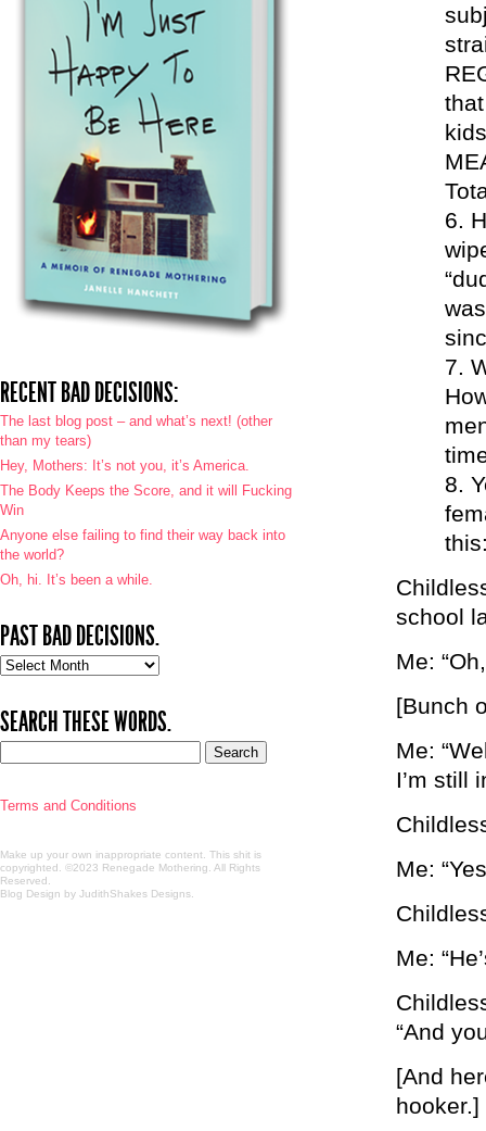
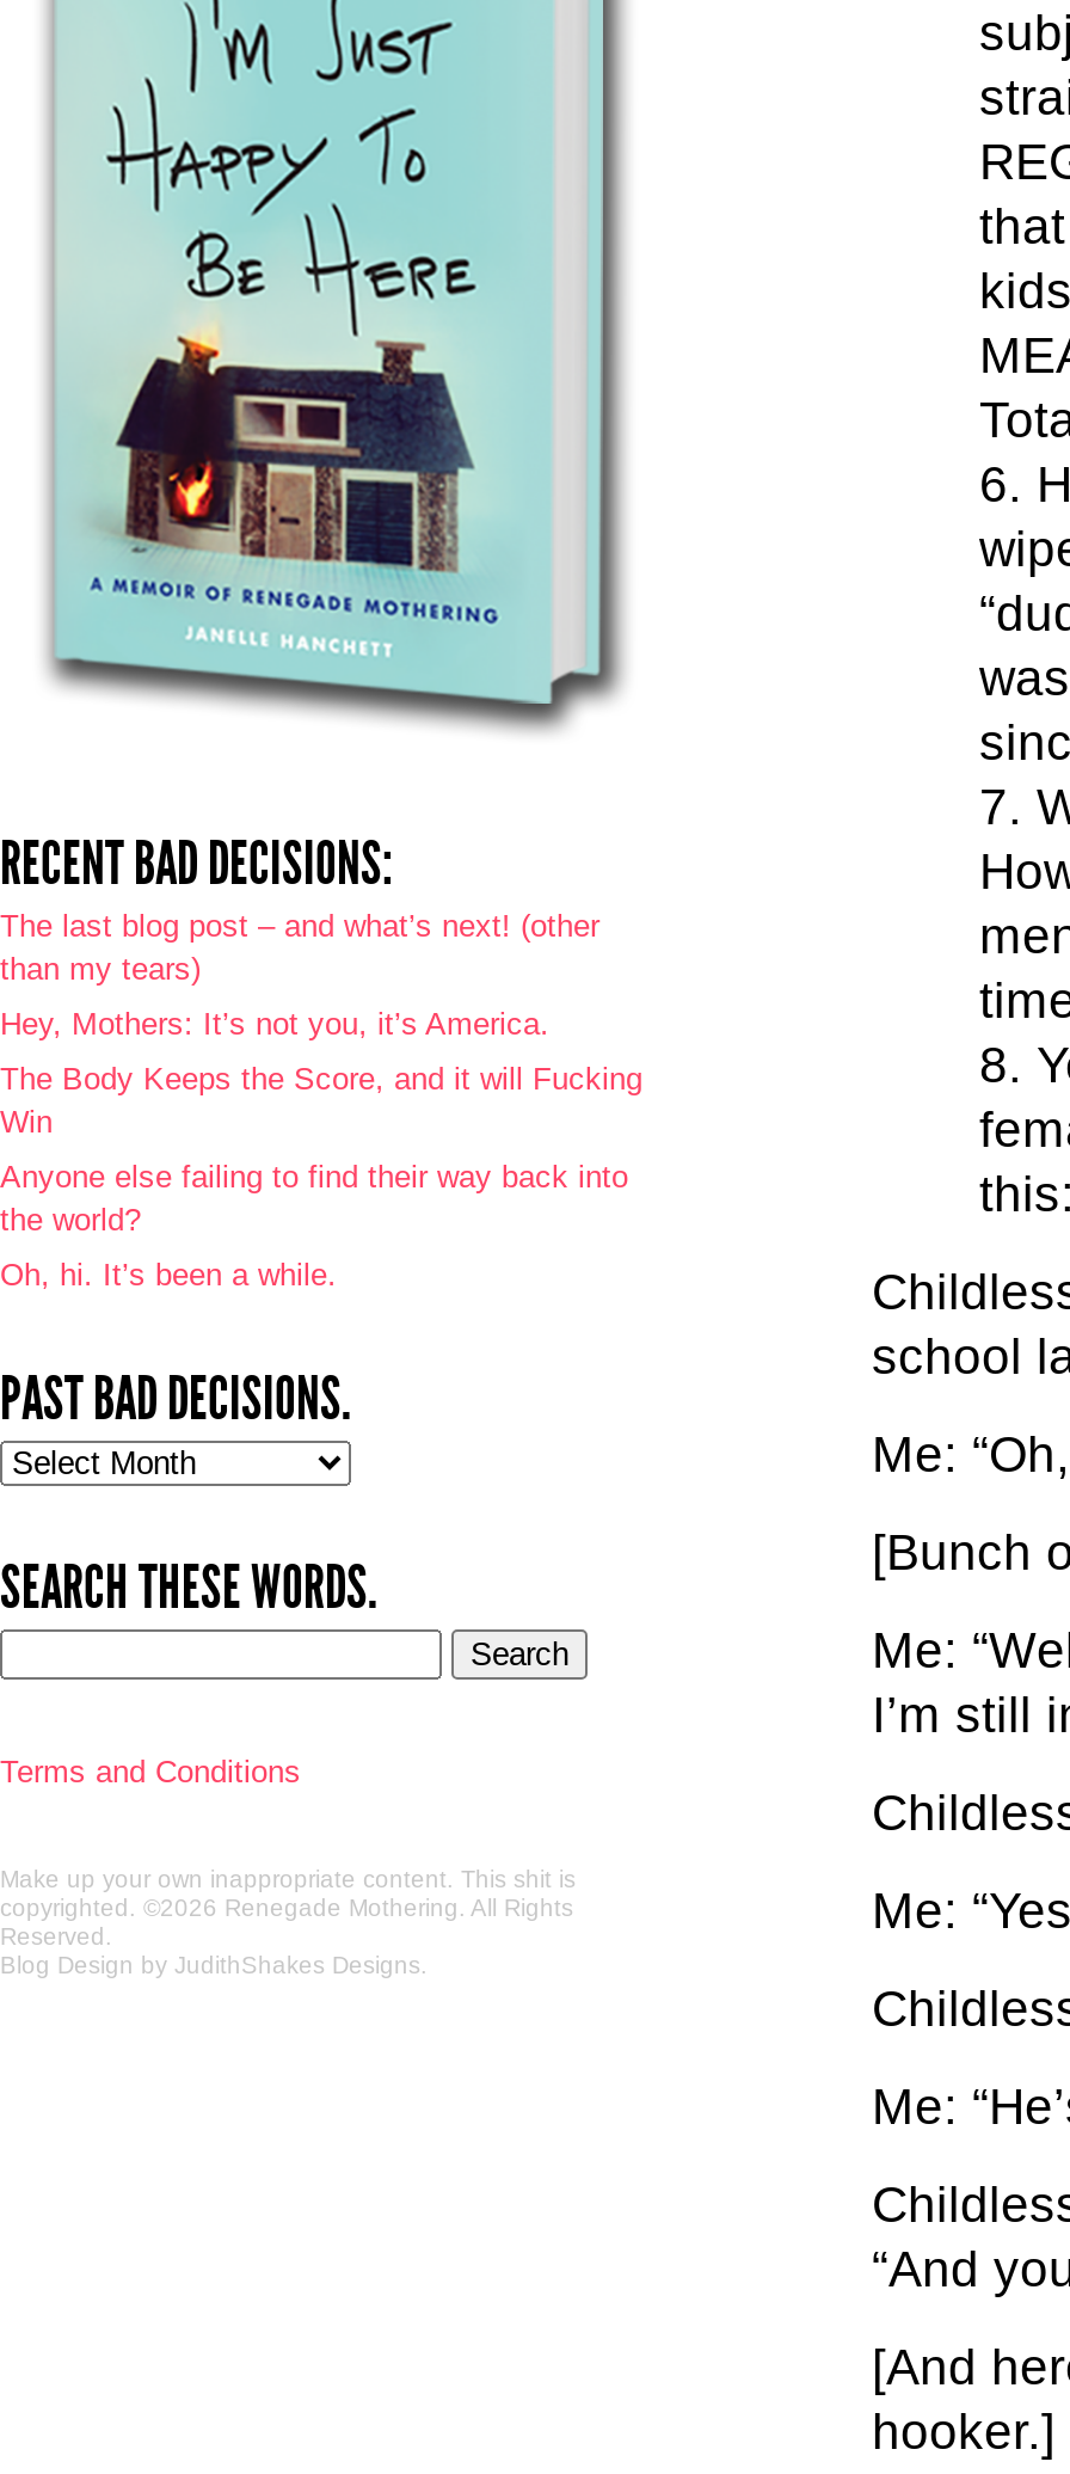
- copyrighted. ©2023 Renegade Mothering. All Rights
+ copyrighted. ©2026 Renegade Mothering. All Rights
